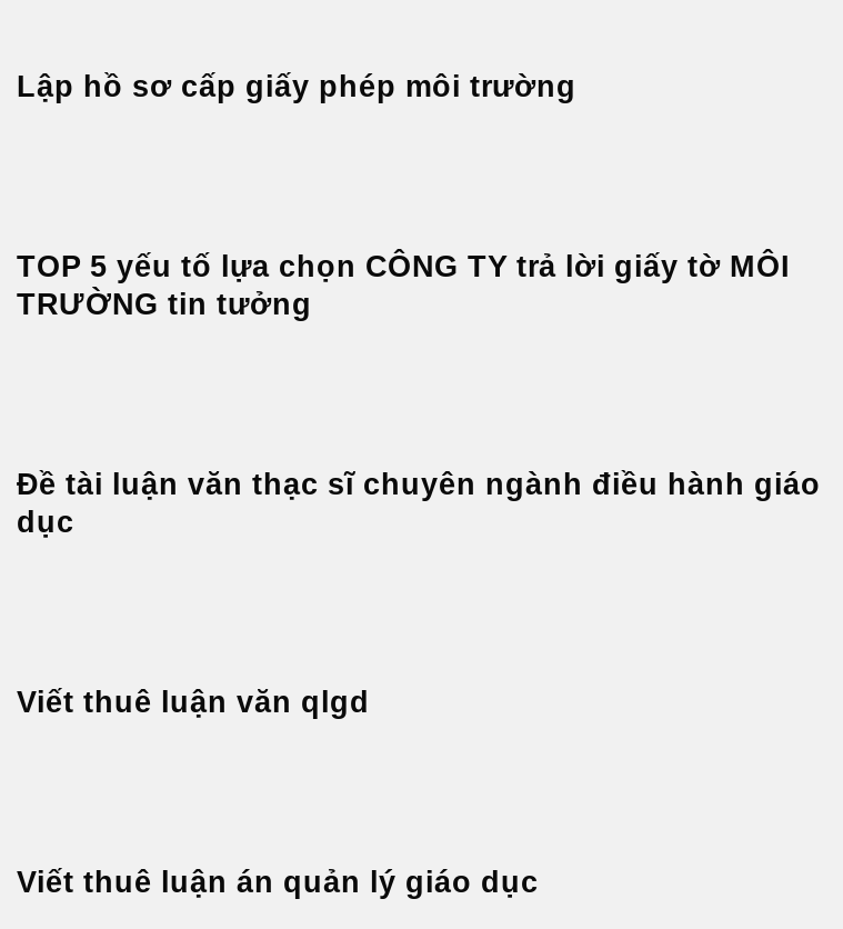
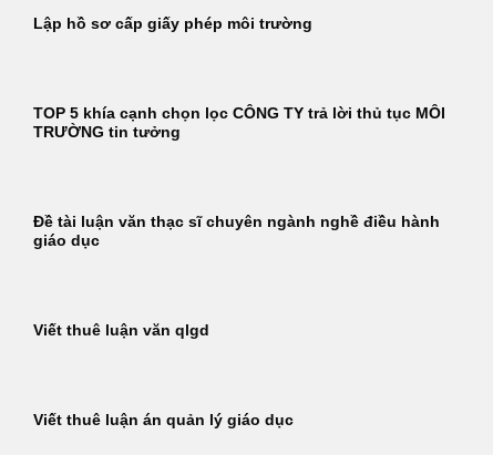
- TOP 5 yếu tố lựa chọn CÔNG TY trả lời giấy tờ MÔI
+ TOP 5 khía cạnh chọn lọc CÔNG TY trả lời thủ tục MÔI

- Đề tài luận văn thạc sĩ chuyên ngành điều hành giáo
- dục
+ Đề tài luận văn thạc sĩ chuyên ngành nghề điều hành
+ giáo dục
